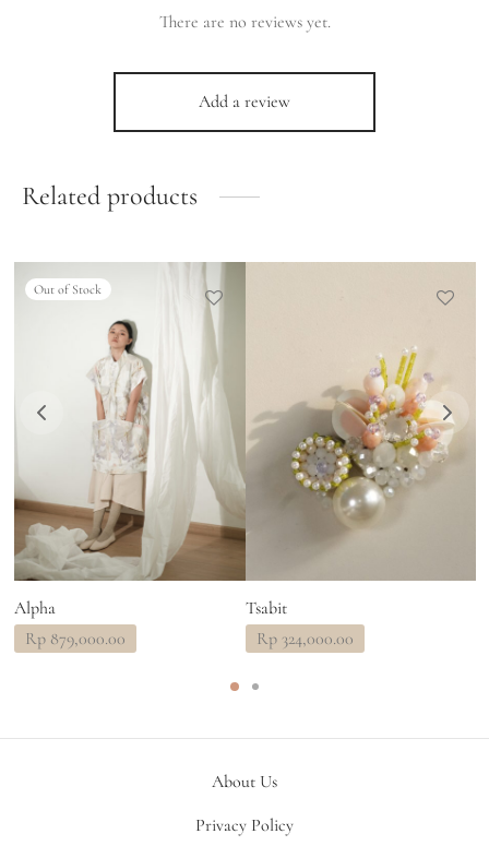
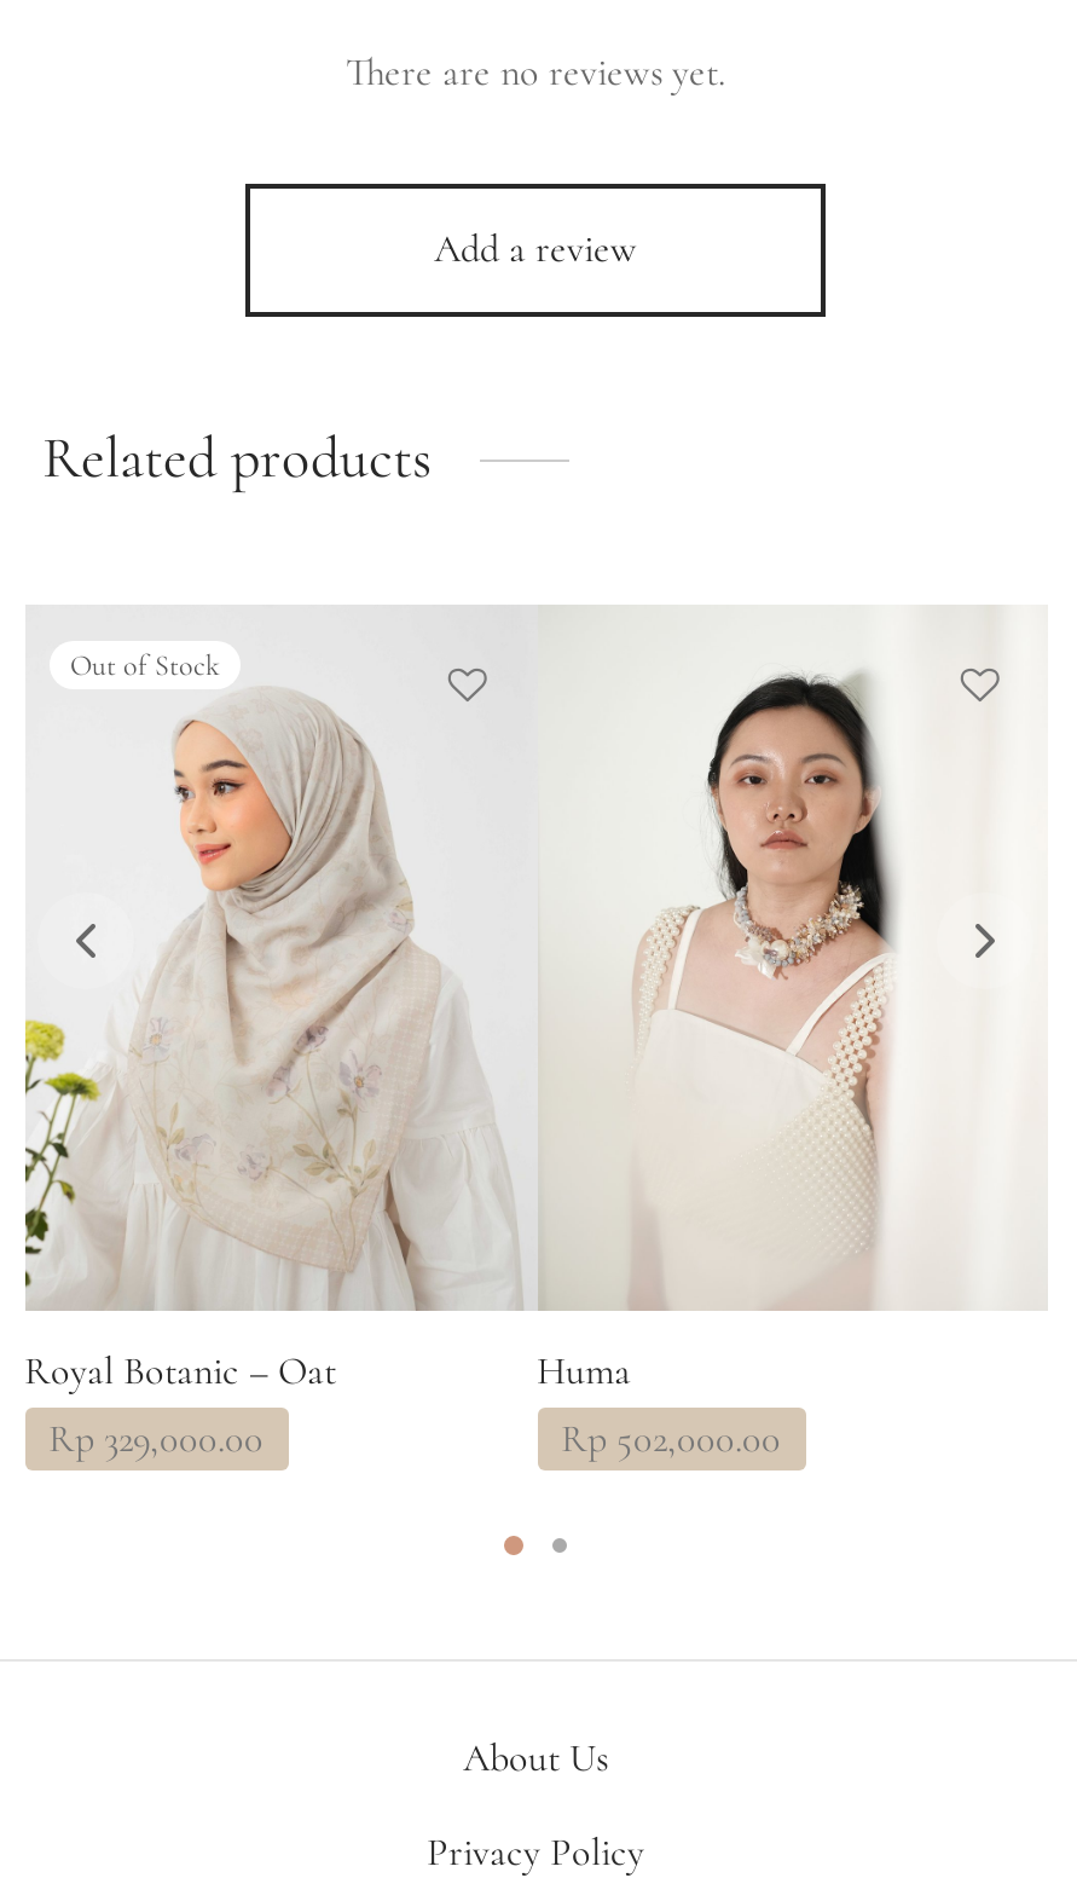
- [image]
- Alpha
- Rp 879,000.00
+ [image]
+ Royal Botanic – Oat
+ Rp 329,000.00

- Tsabit
- Rp 324,000.00
+ Huma
+ Rp 502,000.00
